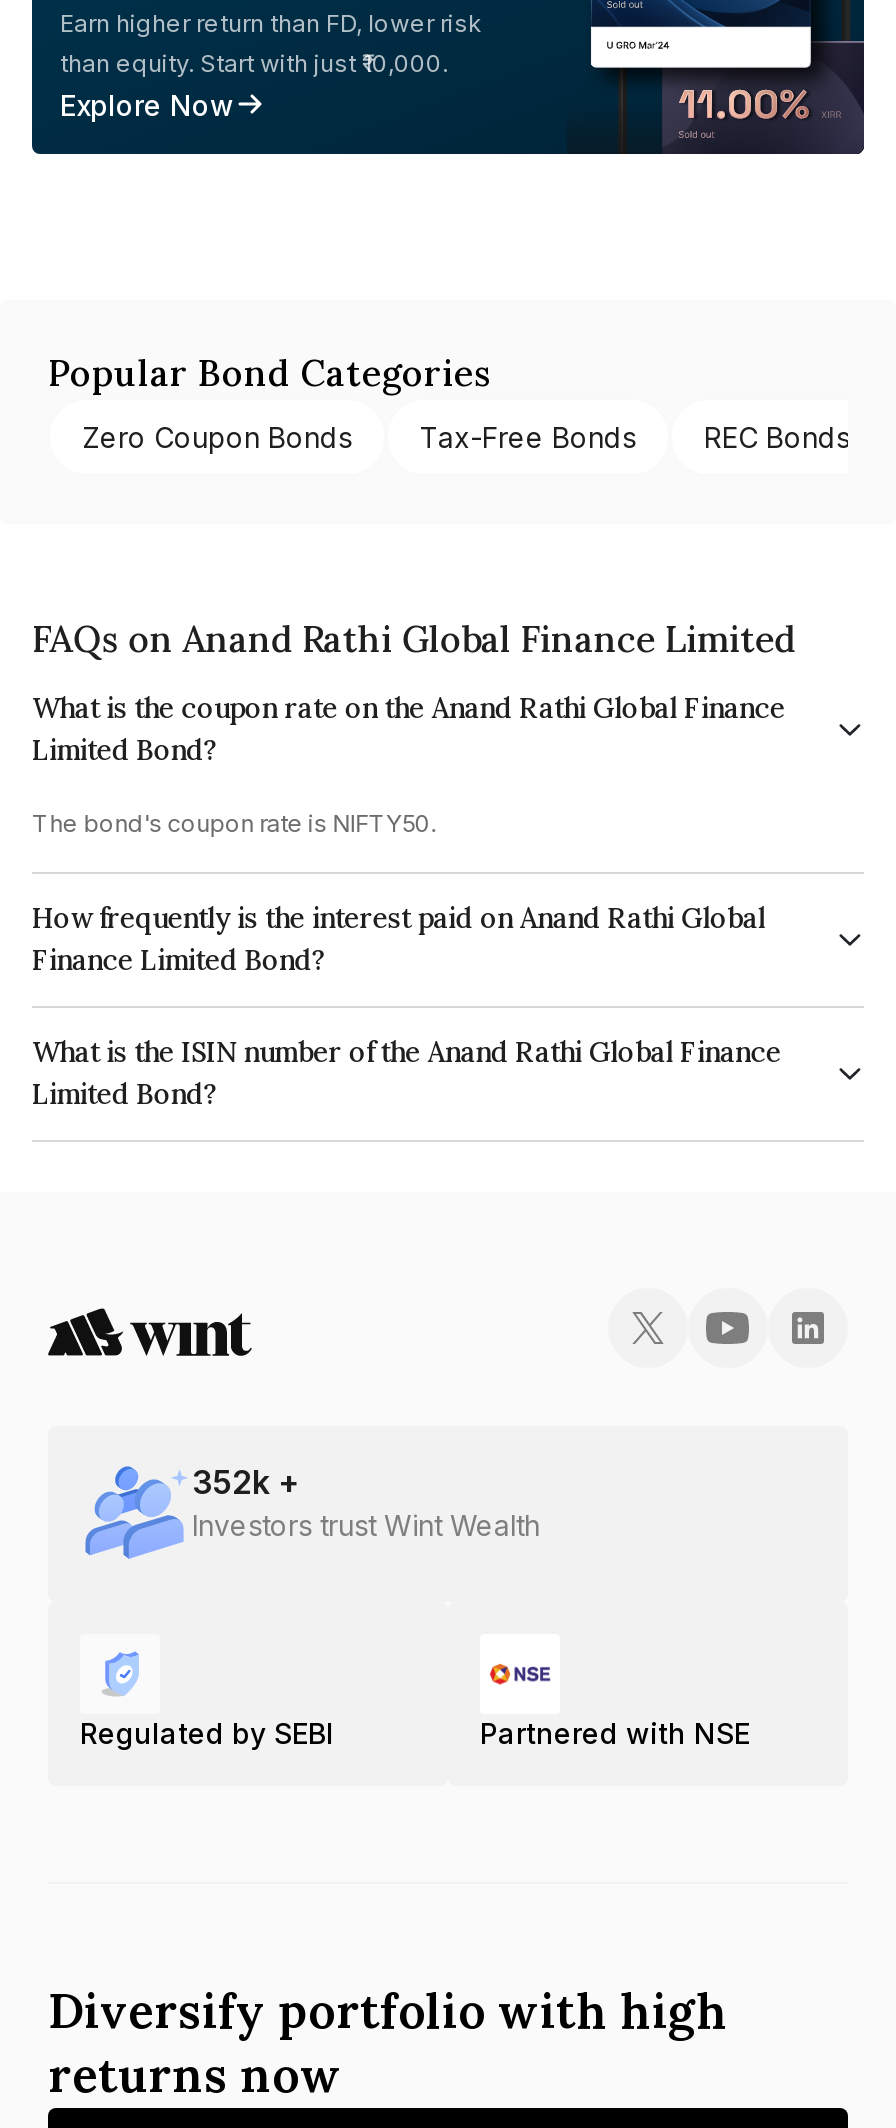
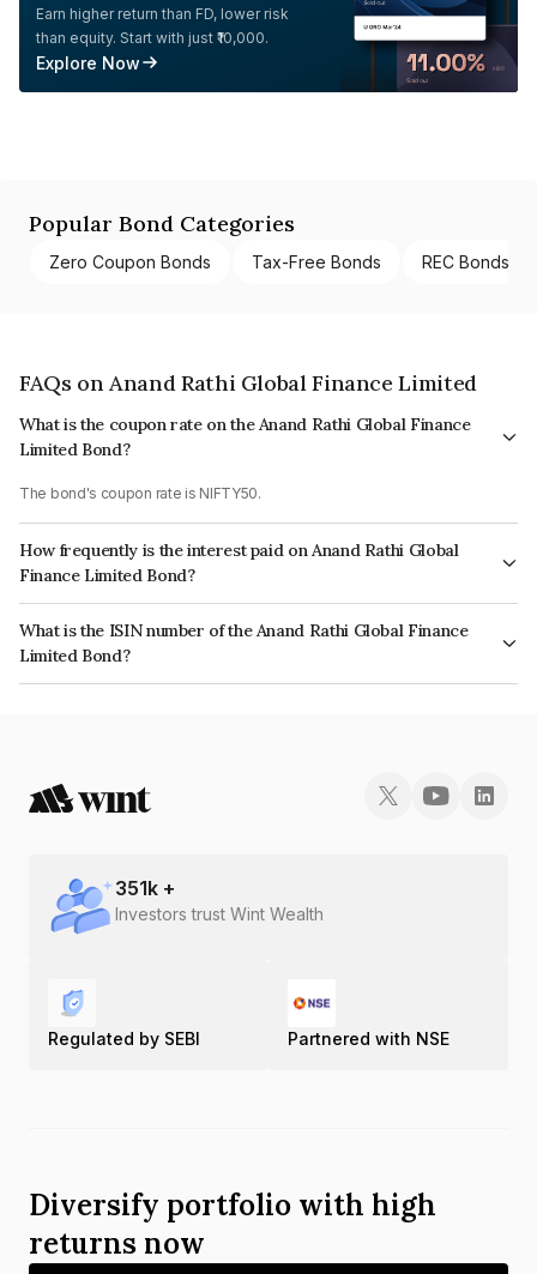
- 352k +
+ 351k +
